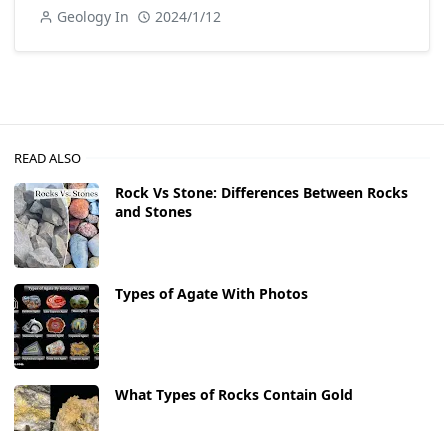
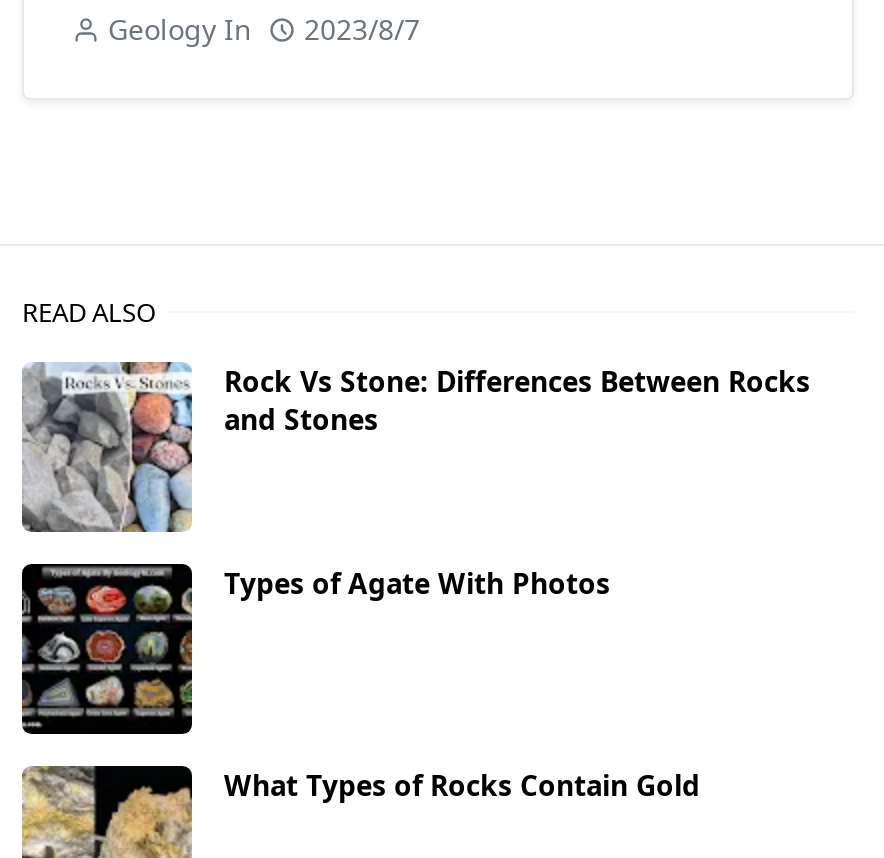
- Geology In 2024/1/12
+ Geology In 2023/8/7
